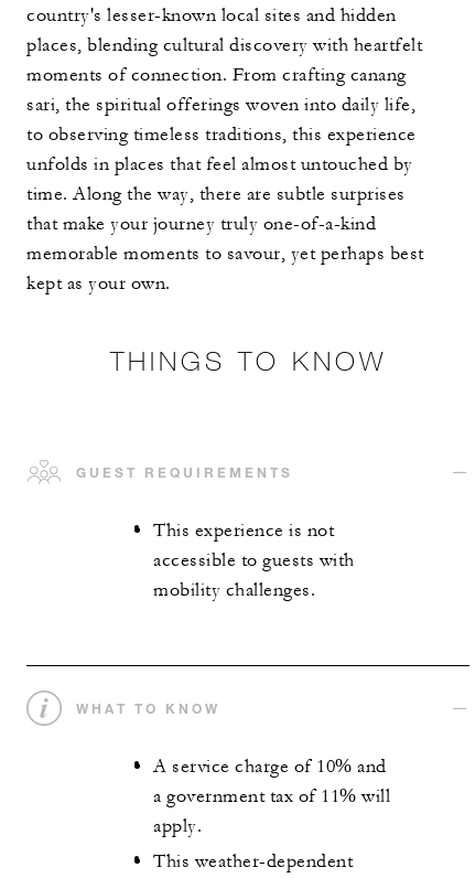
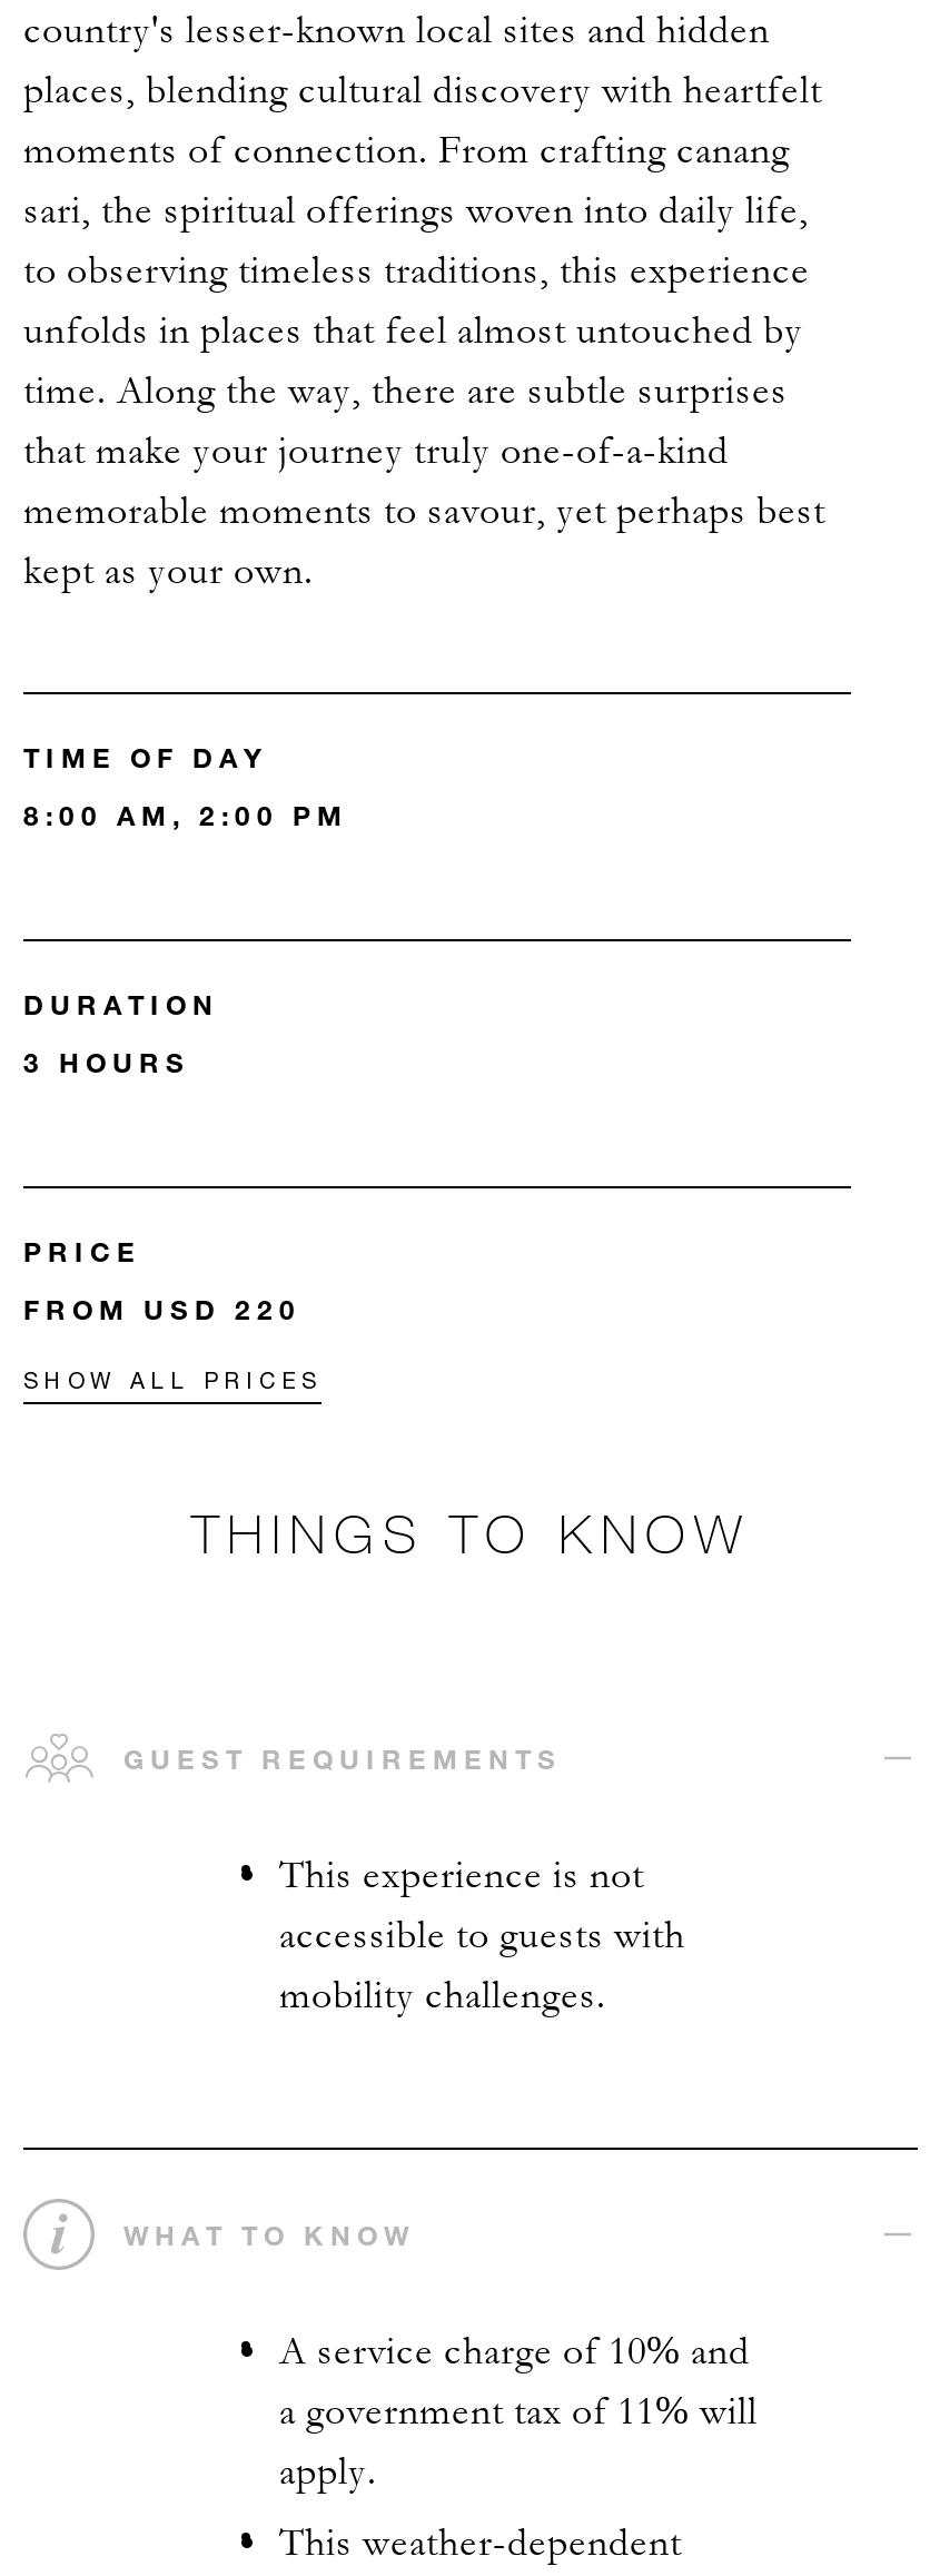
+ TIME OF DAY
+ 8:00 AM, 2:00 PM

+ DURATION
+ 3 HOURS

+ PRICE
+ FROM USD 220
+ SHOW ALL PRICES
